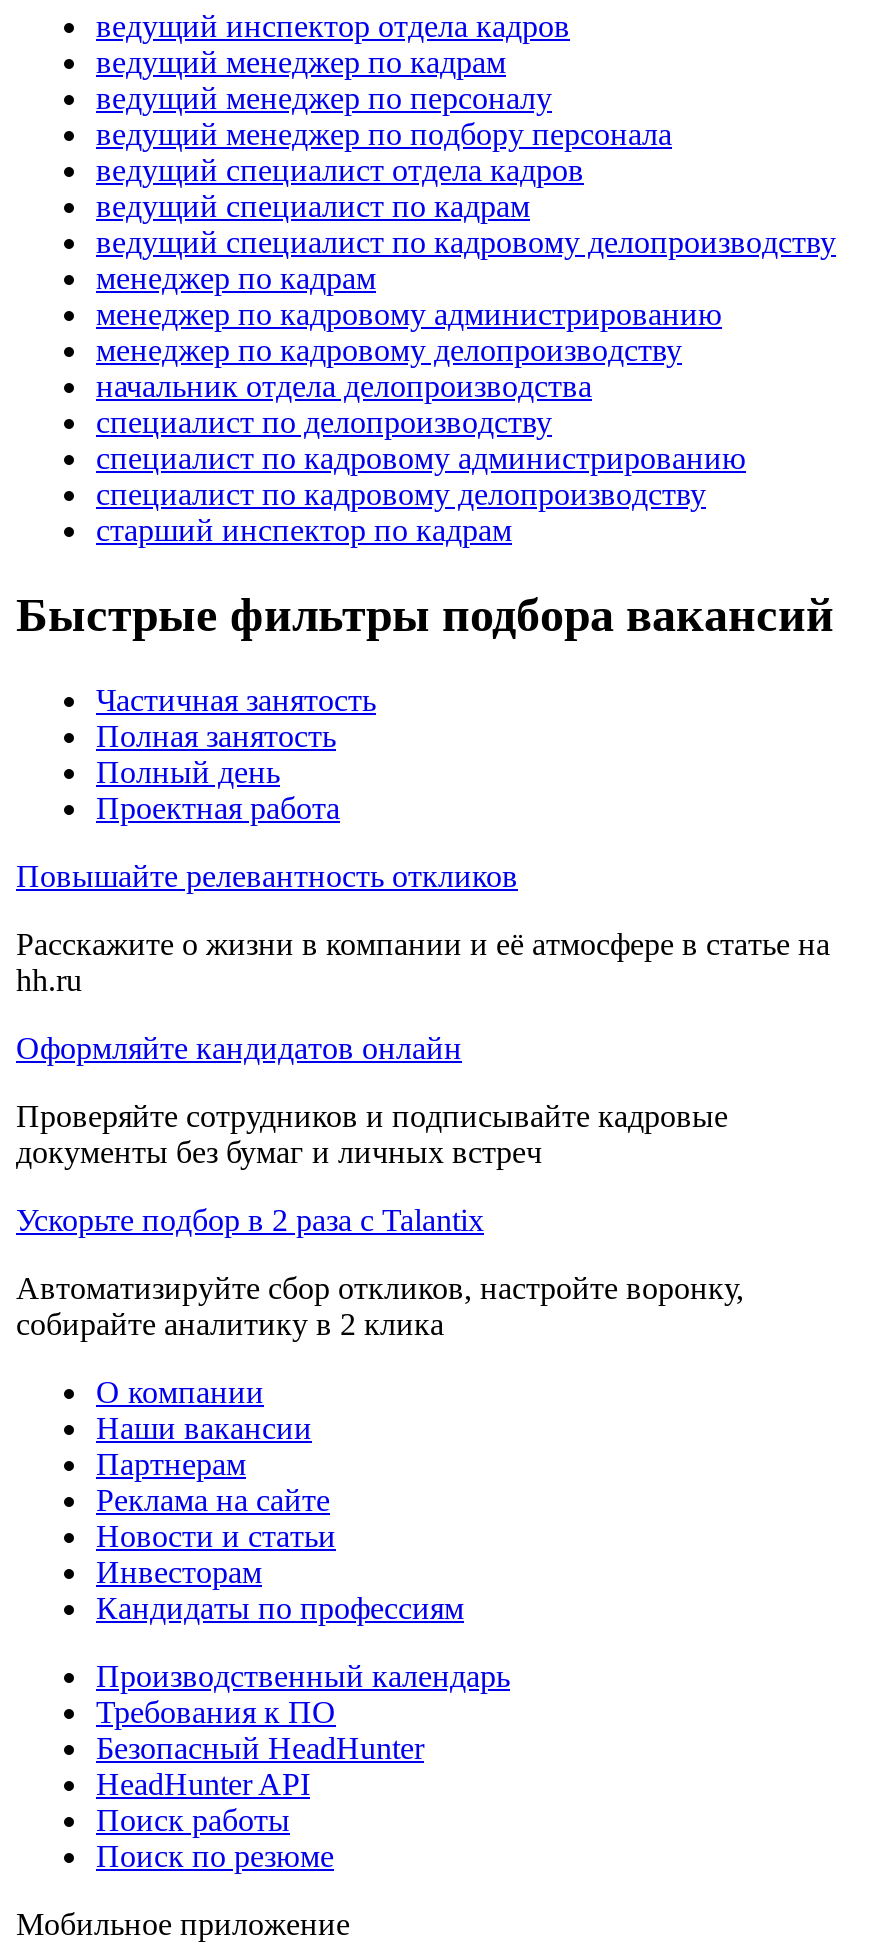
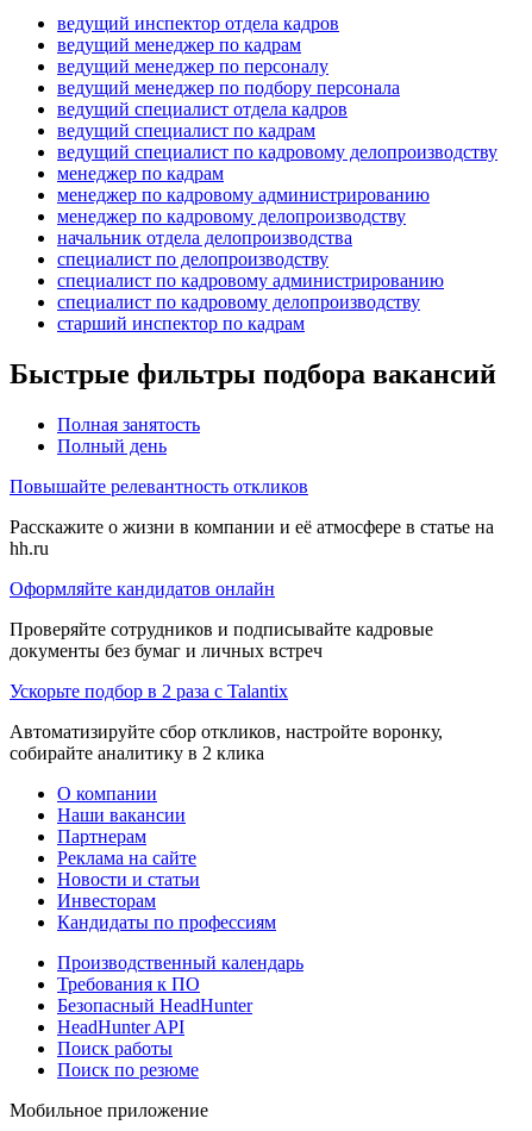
- Частичная занятость

- Проектная работа
